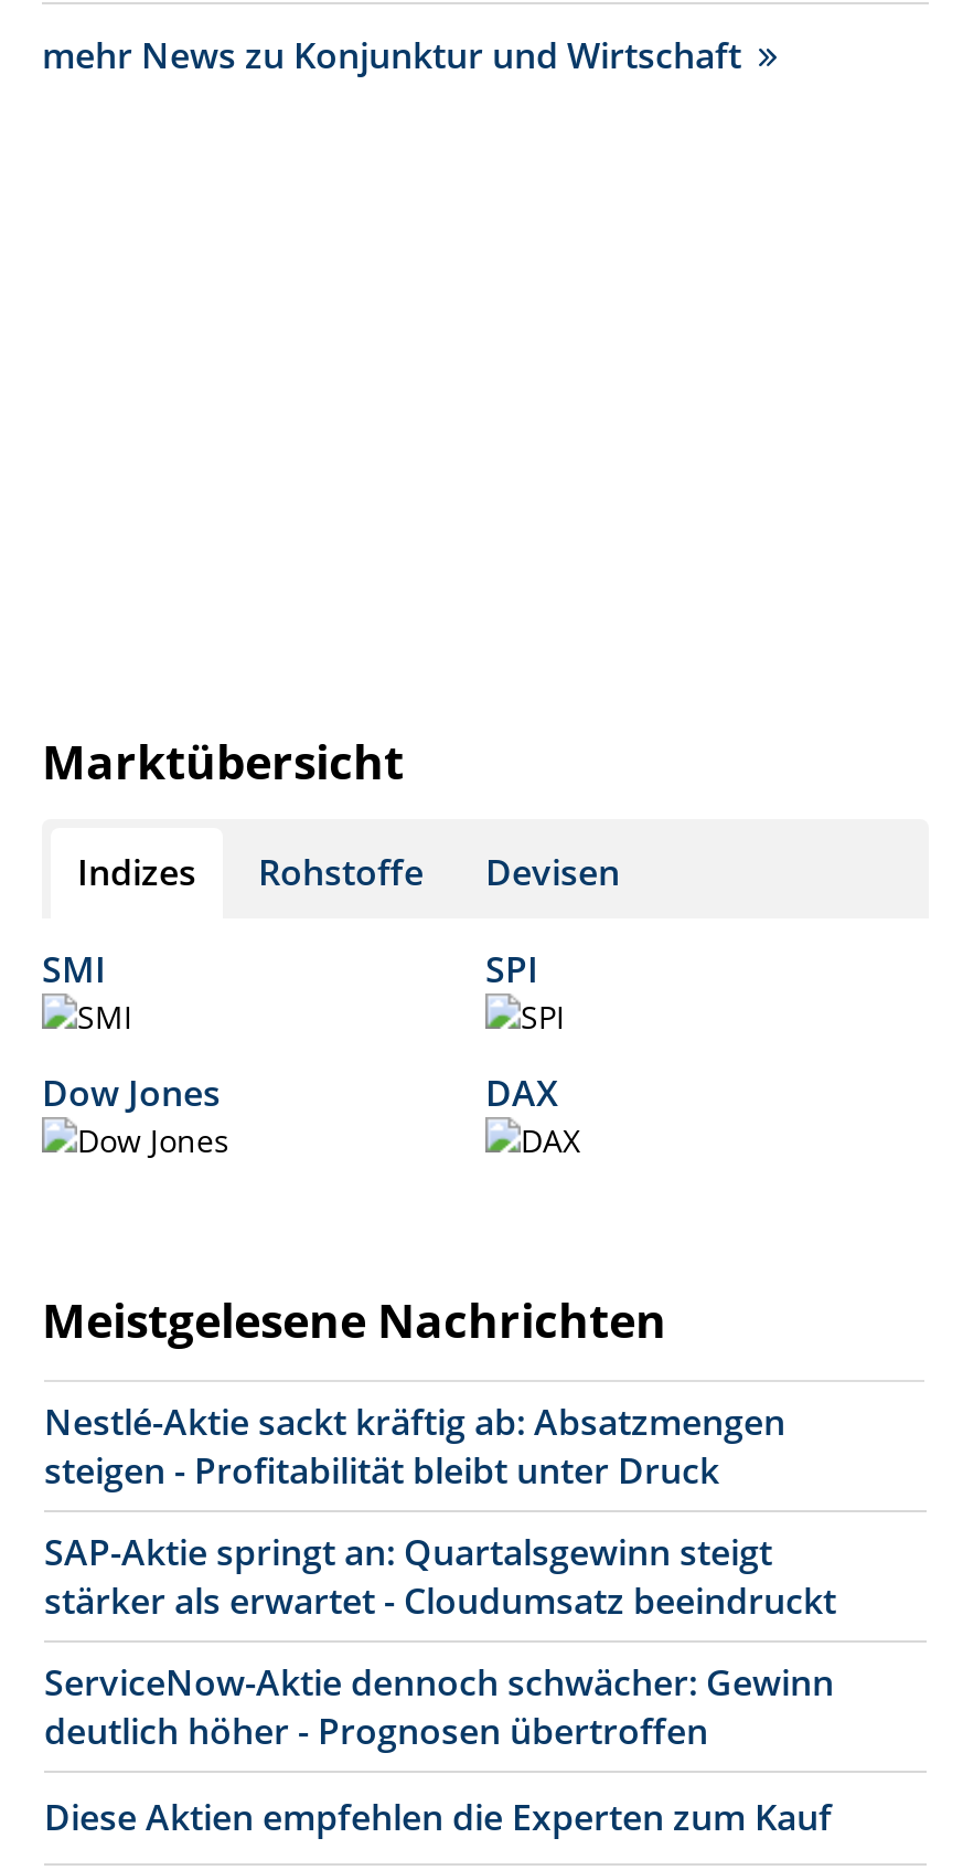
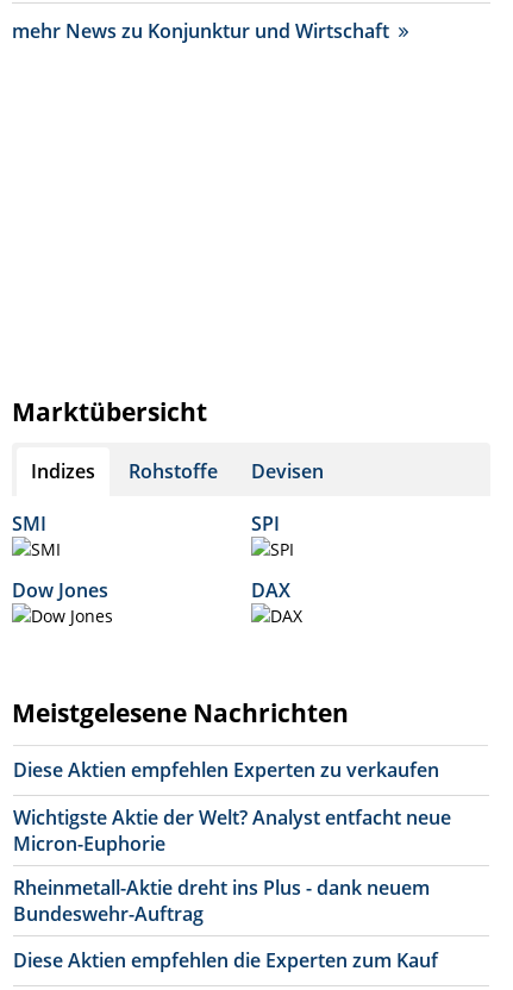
- Nestlé-Aktie sackt kräftig ab: Absatzmengen
- steigen - Profitabilität bleibt unter Druck
+ Diese Aktien empfehlen Experten zu verkaufen

- SAP-Aktie springt an: Quartalsgewinn steigt
- stärker als erwartet - Cloudumsatz beeindruckt
+ Wichtigste Aktie der Welt? Analyst entfacht neue
+ Micron-Euphorie

- ServiceNow-Aktie dennoch schwächer: Gewinn
- deutlich höher - Prognosen übertroffen
+ Rheinmetall-Aktie dreht ins Plus - dank neuem
+ Bundeswehr-Auftrag
